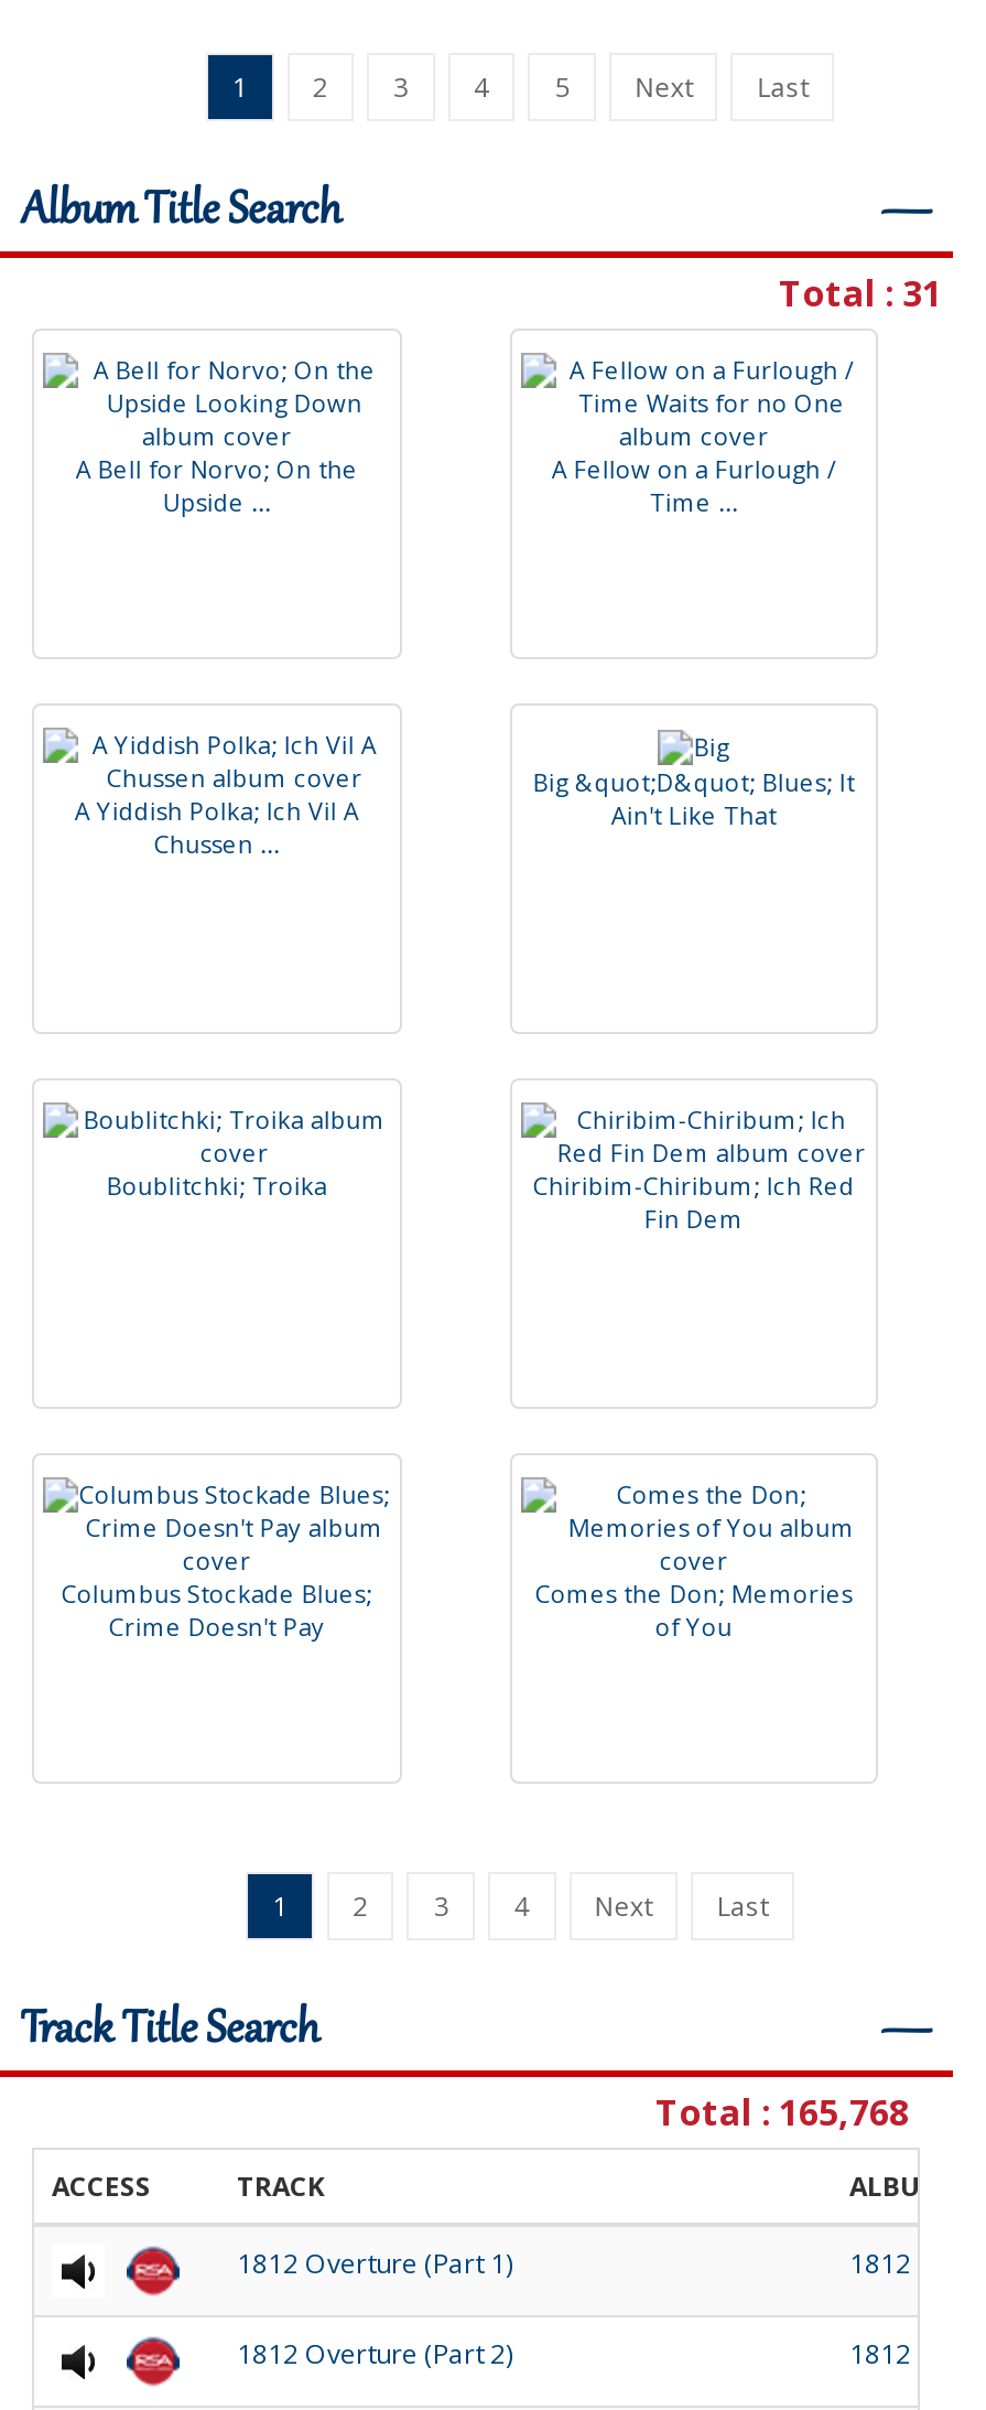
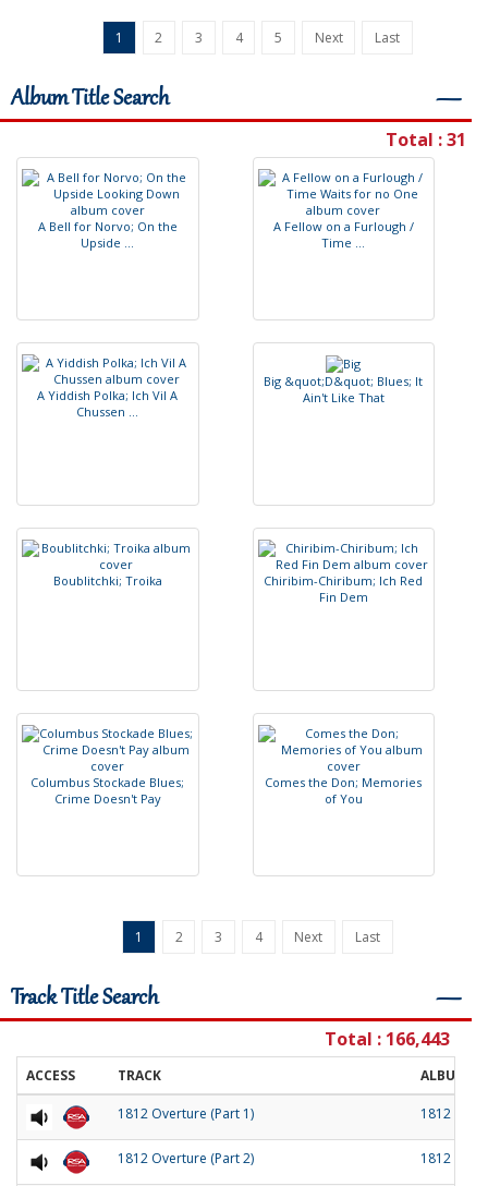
- Total : 165,768
+ Total : 166,443
